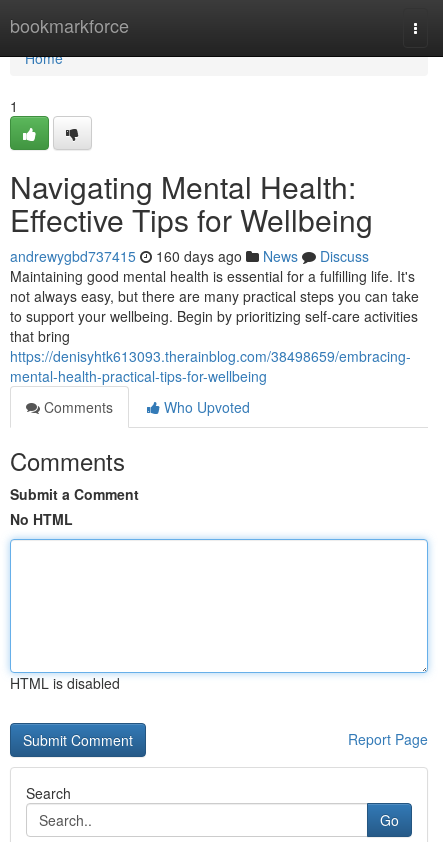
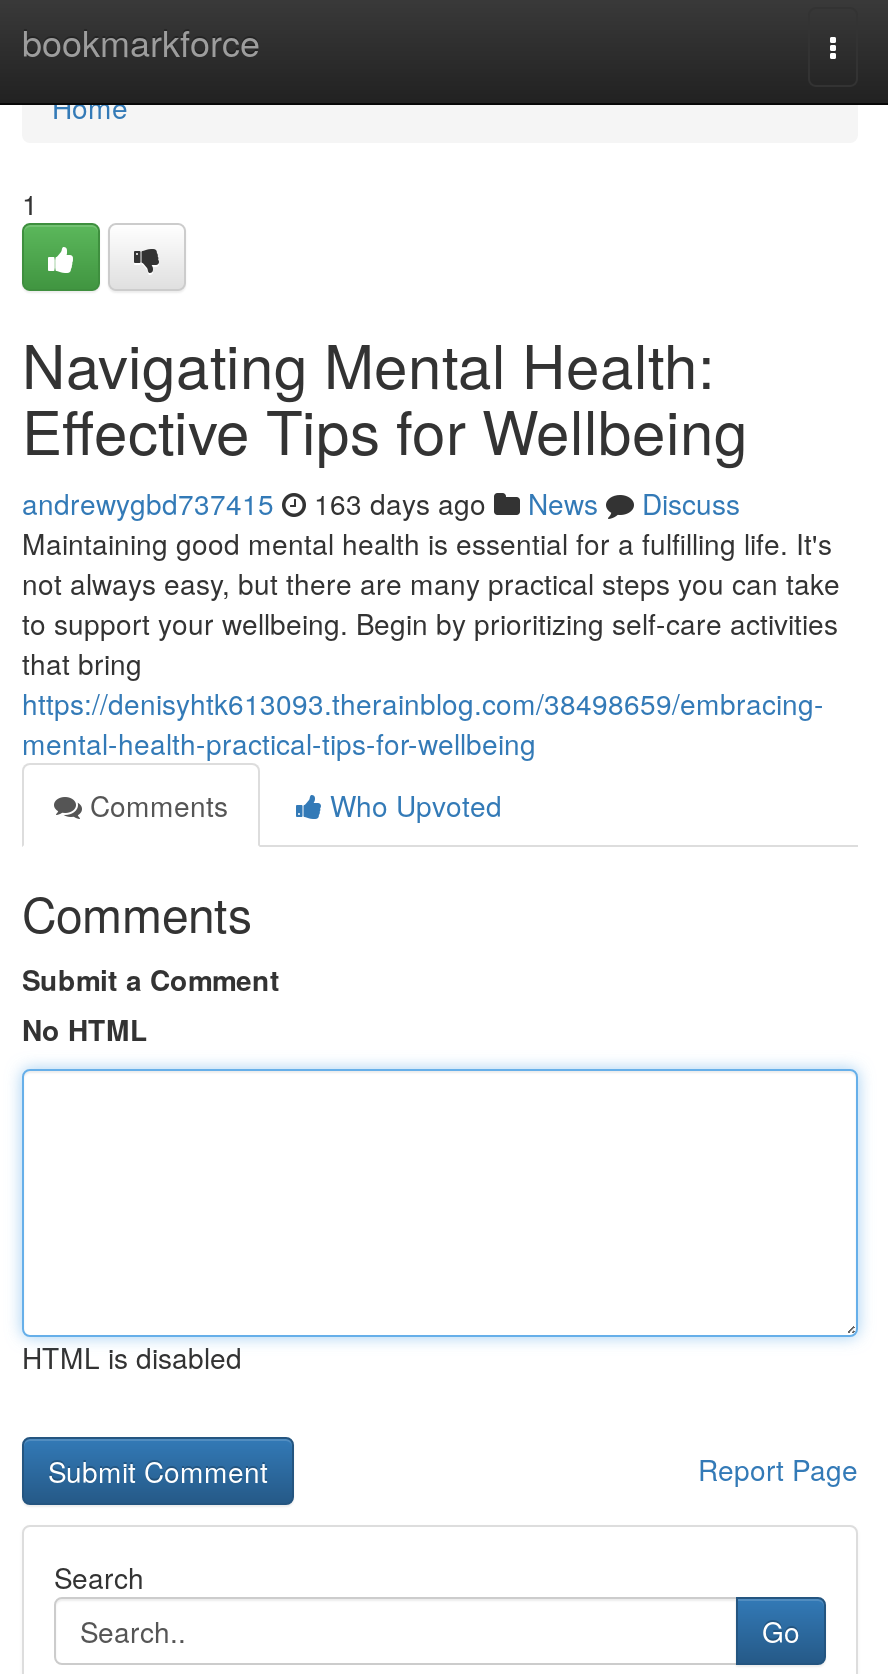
- andrewygbd737415 160 days ago News Discuss
+ andrewygbd737415 163 days ago News Discuss
